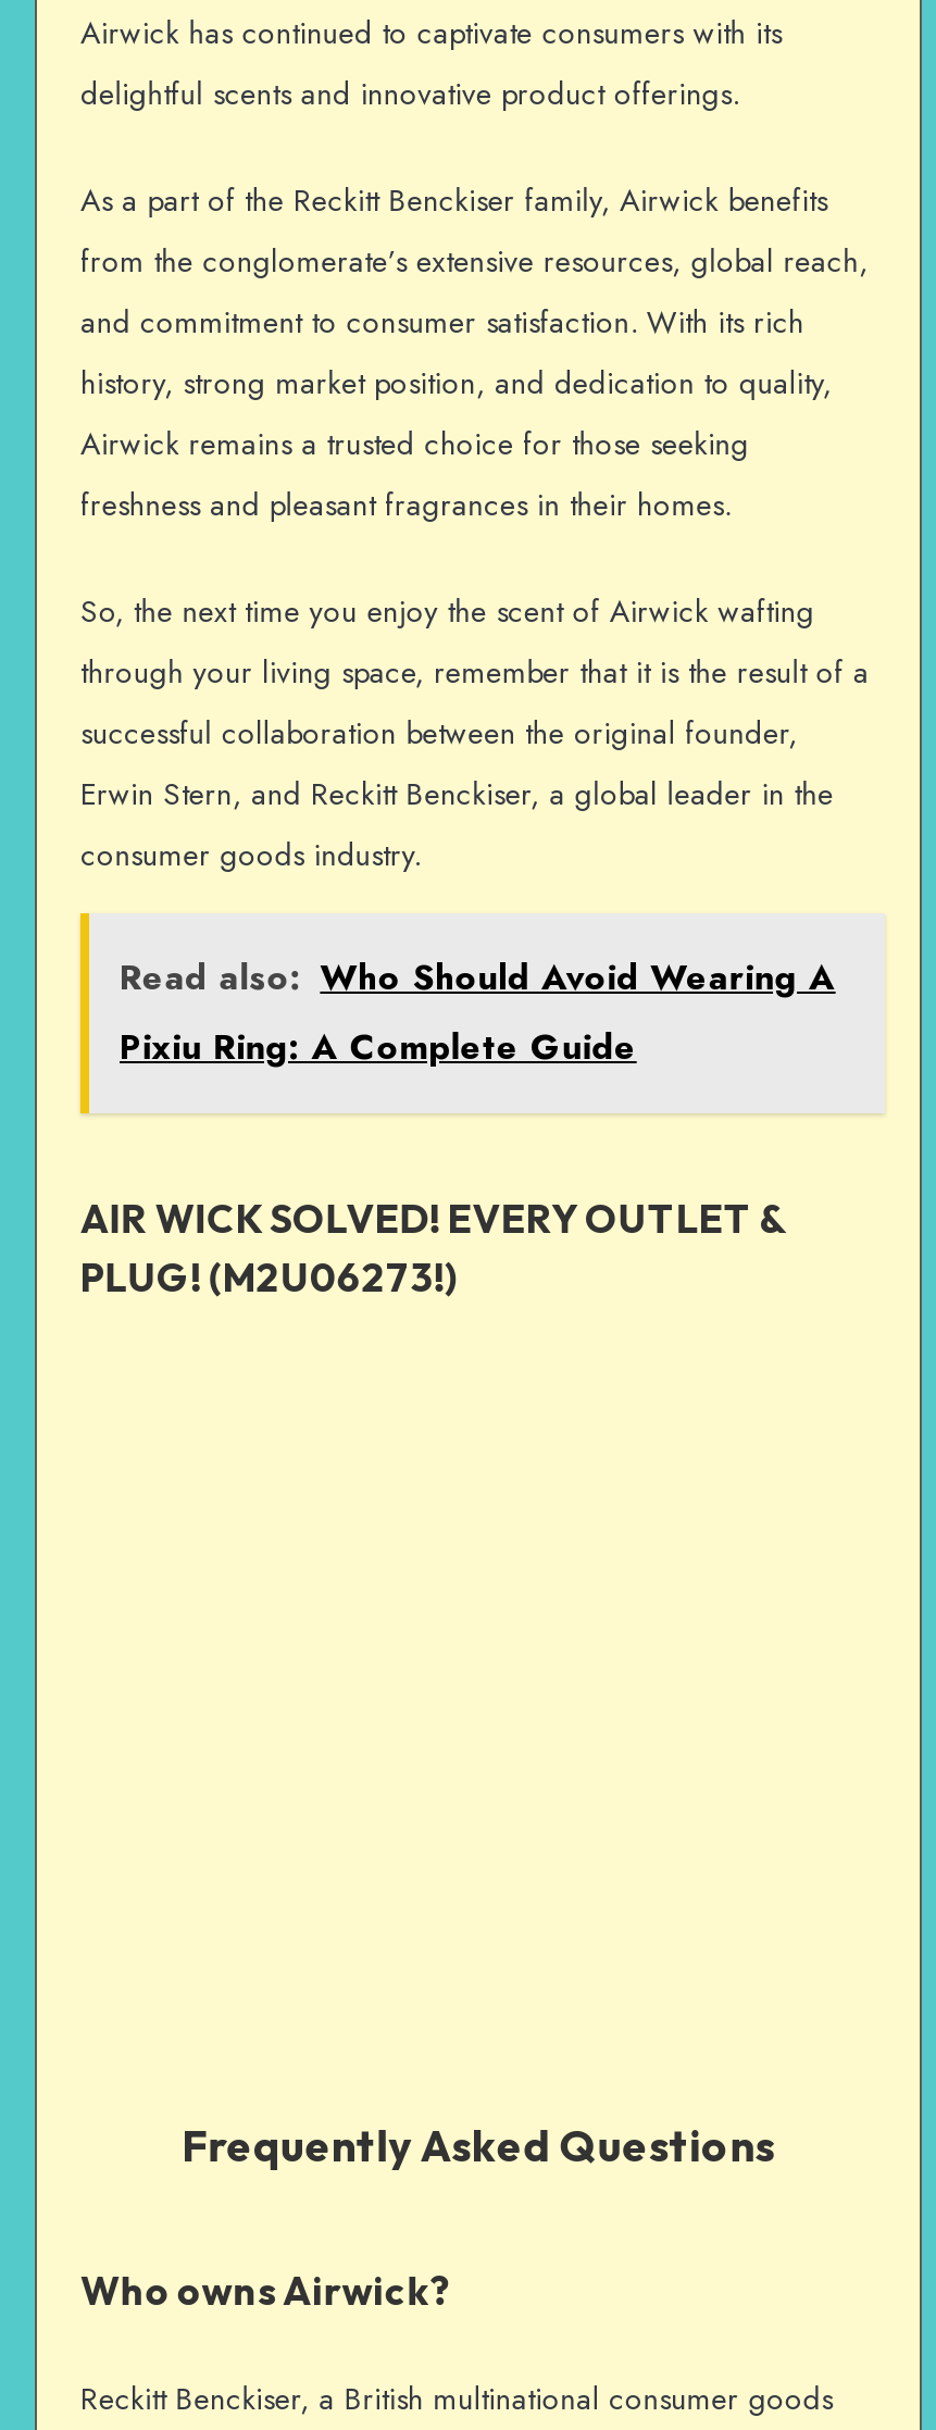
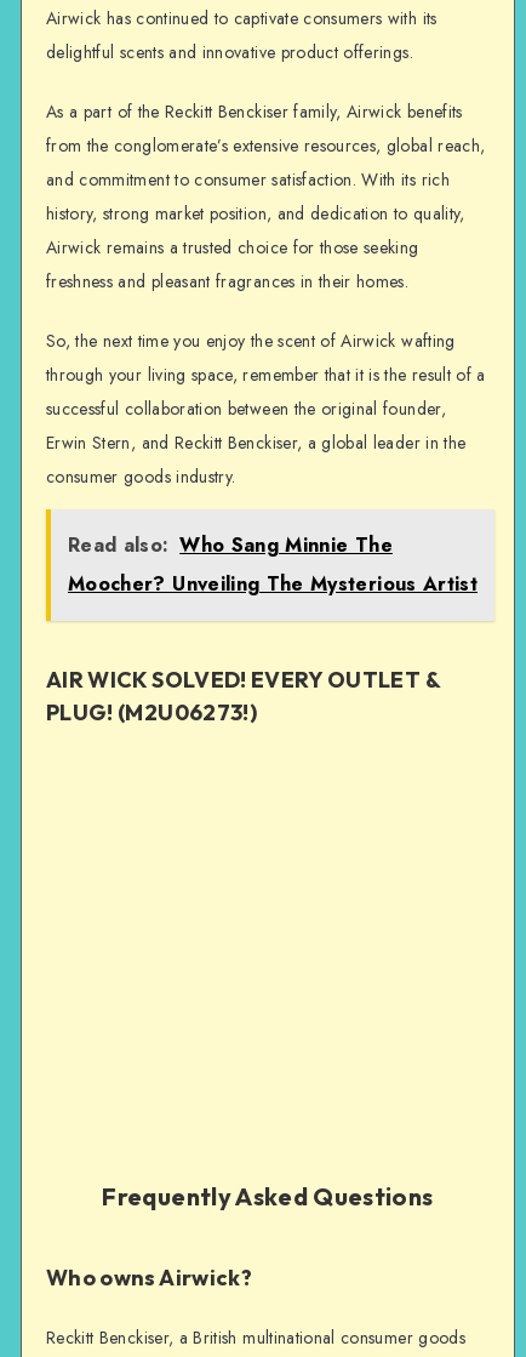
- Read also: Who Should Avoid Wearing A
- Pixiu Ring: A Complete Guide
+ Read also: Who Sang Minnie The
+ Moocher? Unveiling The Mysterious Artist
